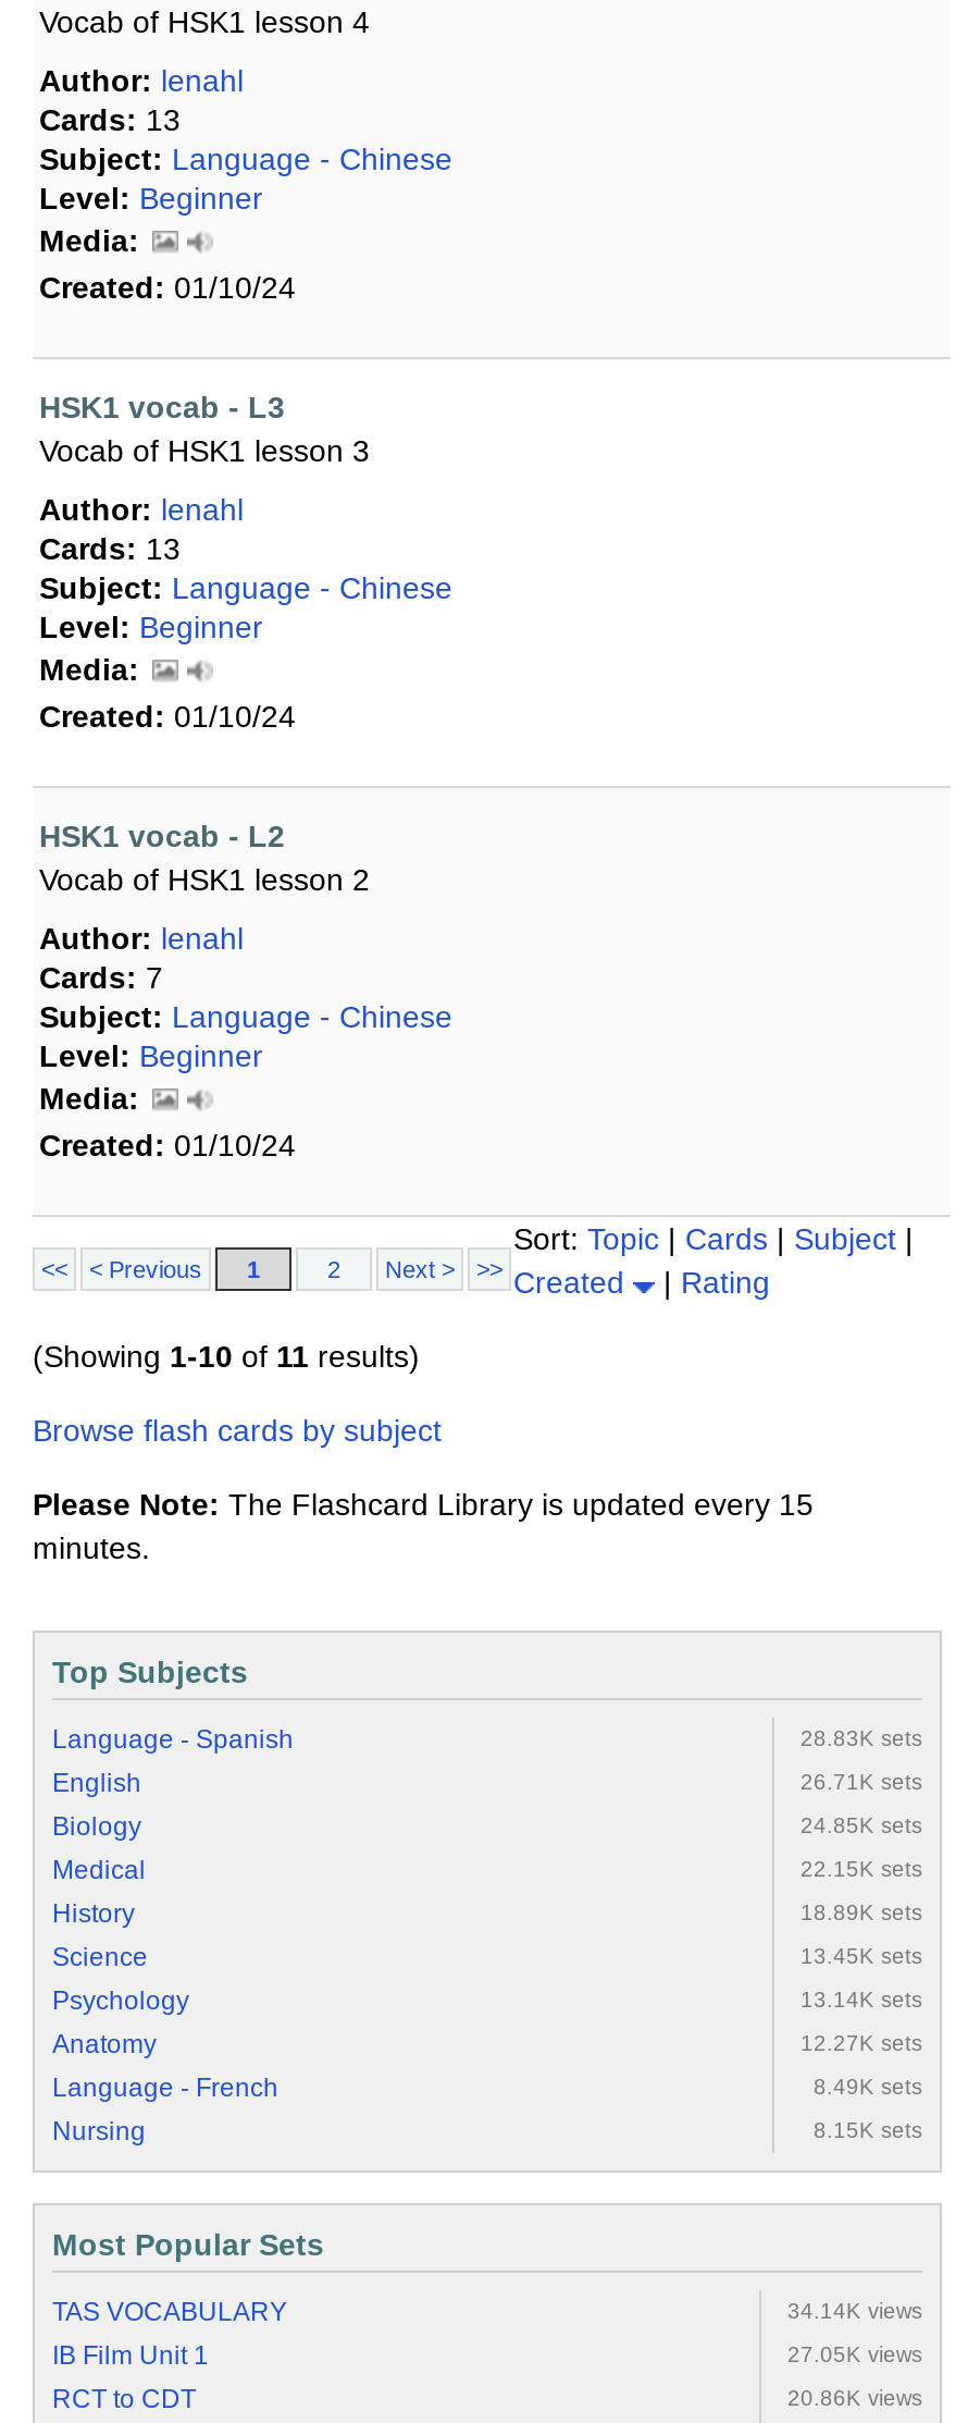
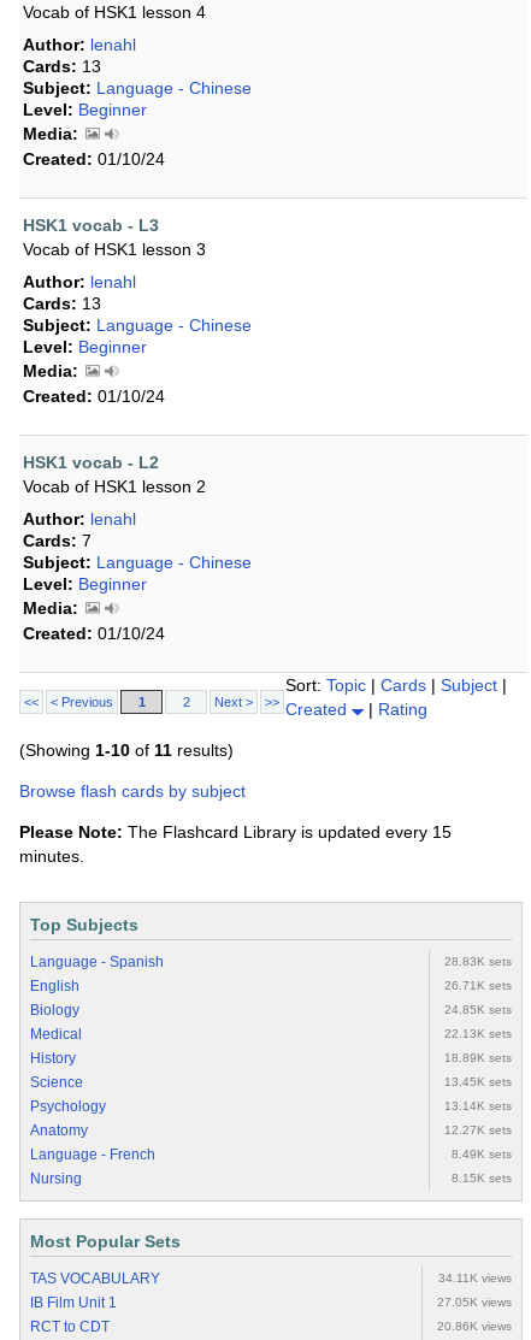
- 22.15K sets
+ 22.13K sets

- 34.14K views
+ 34.11K views
